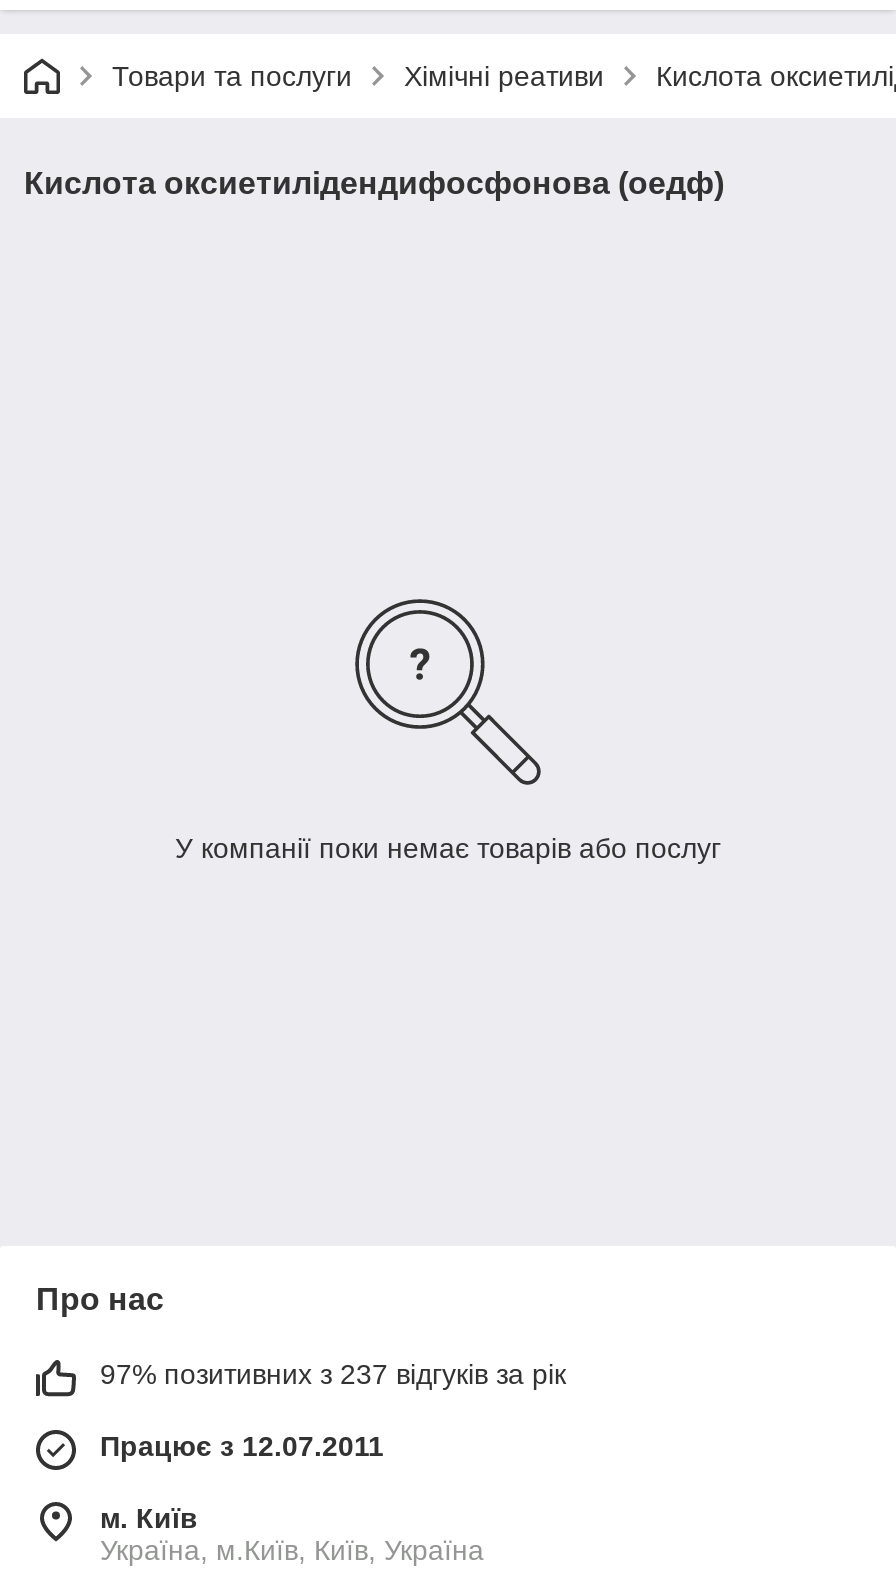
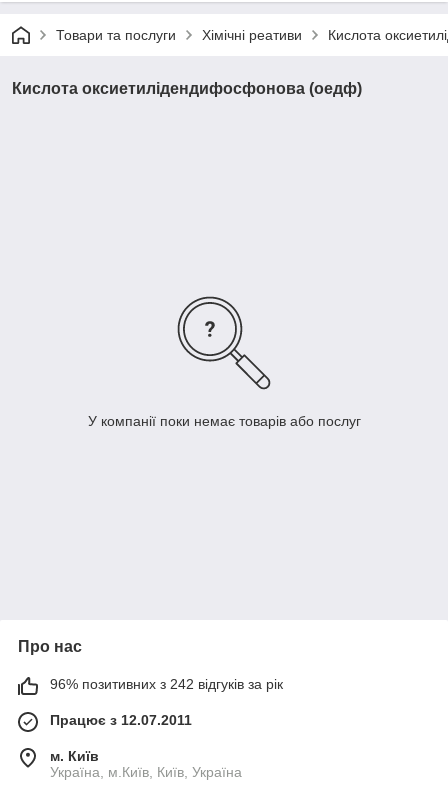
- 97% позитивних з 237 відгуків за рік
+ 96% позитивних з 242 відгуків за рік
